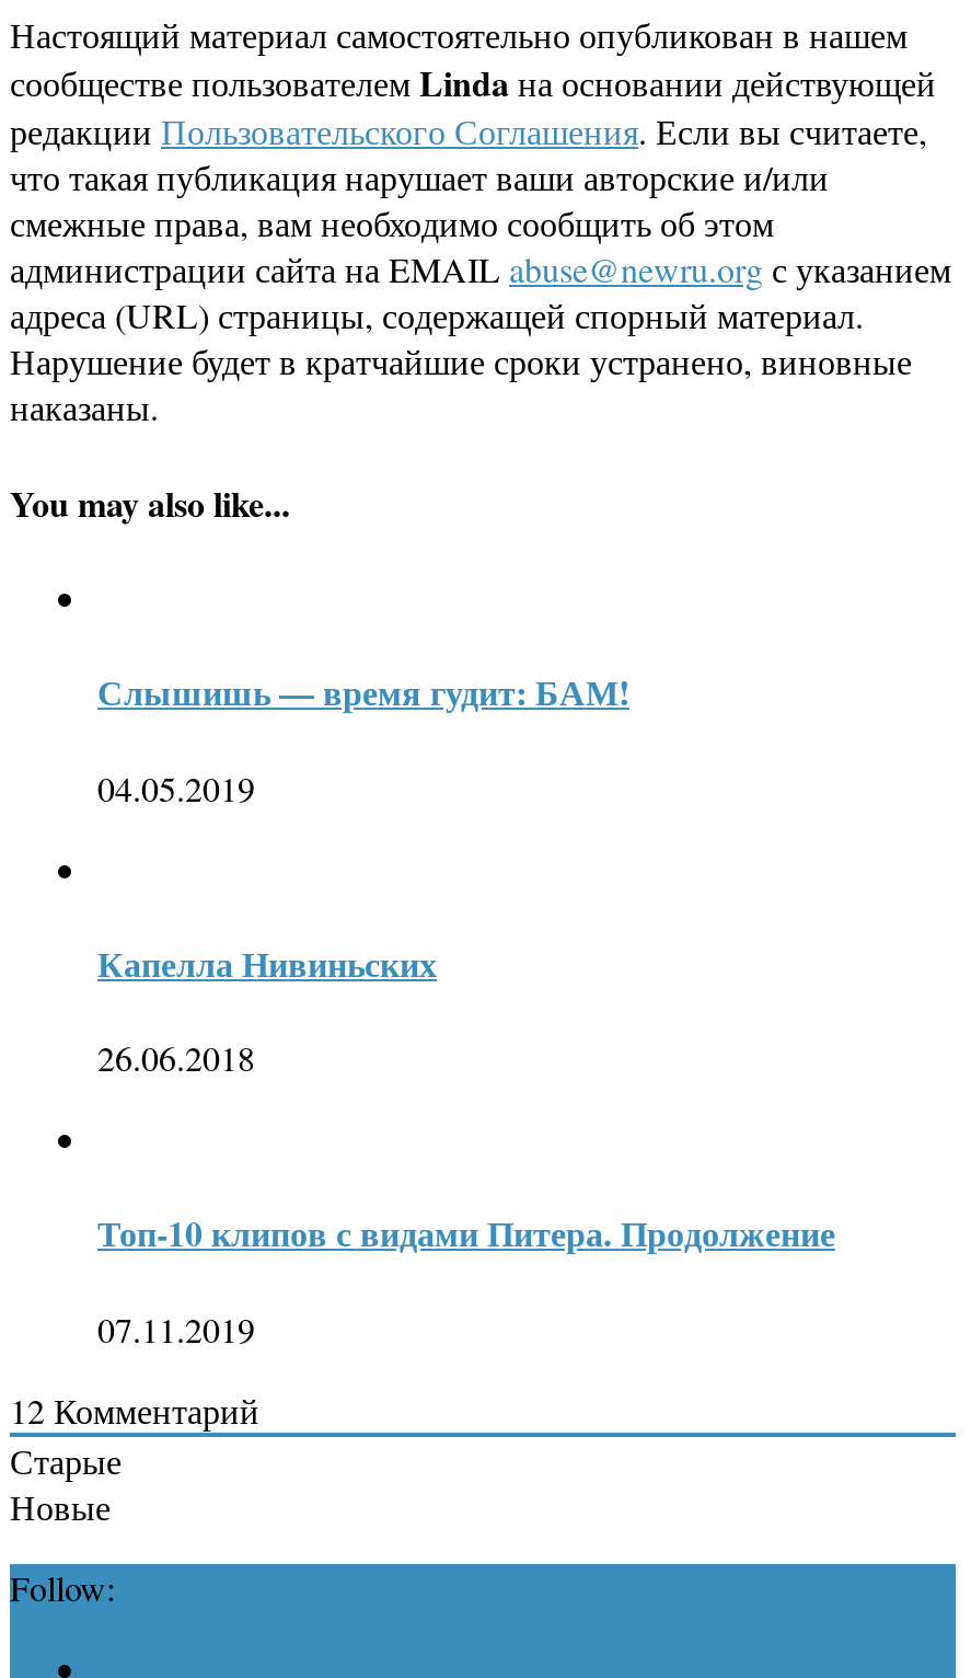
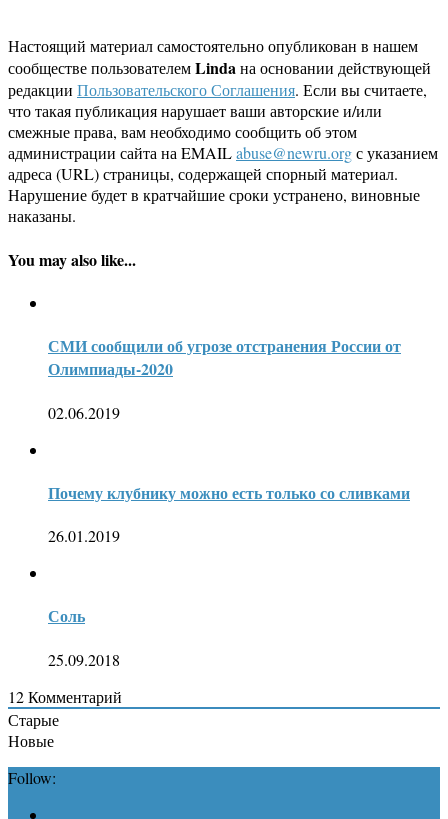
- Слышишь — время гудит: БАМ!
+ СМИ сообщили об угрозе отстранения России от
+ Олимпиады-2020

- 04.05.2019
+ 02.06.2019

- Капелла Нивиньских
+ Почему клубнику можно есть только со сливками

- 26.06.2018
+ 26.01.2019

- Топ-10 клипов с видами Питера. Продолжение
+ Соль

- 07.11.2019
+ 25.09.2018
